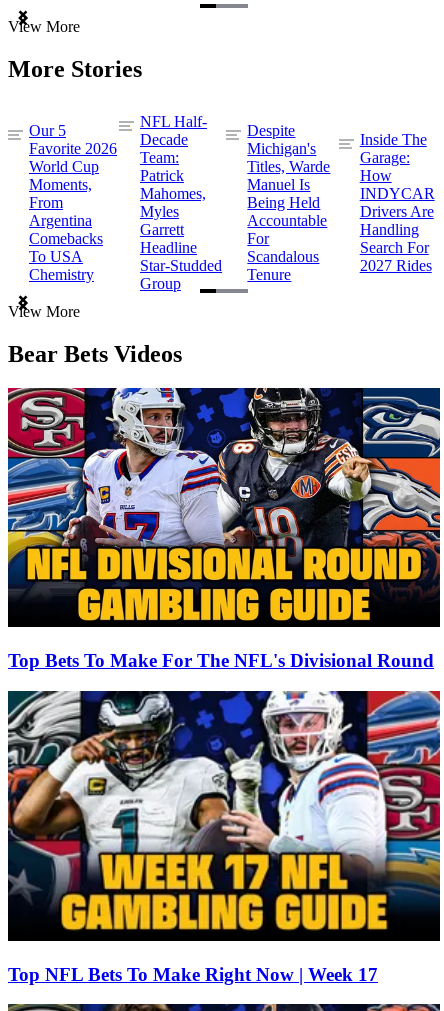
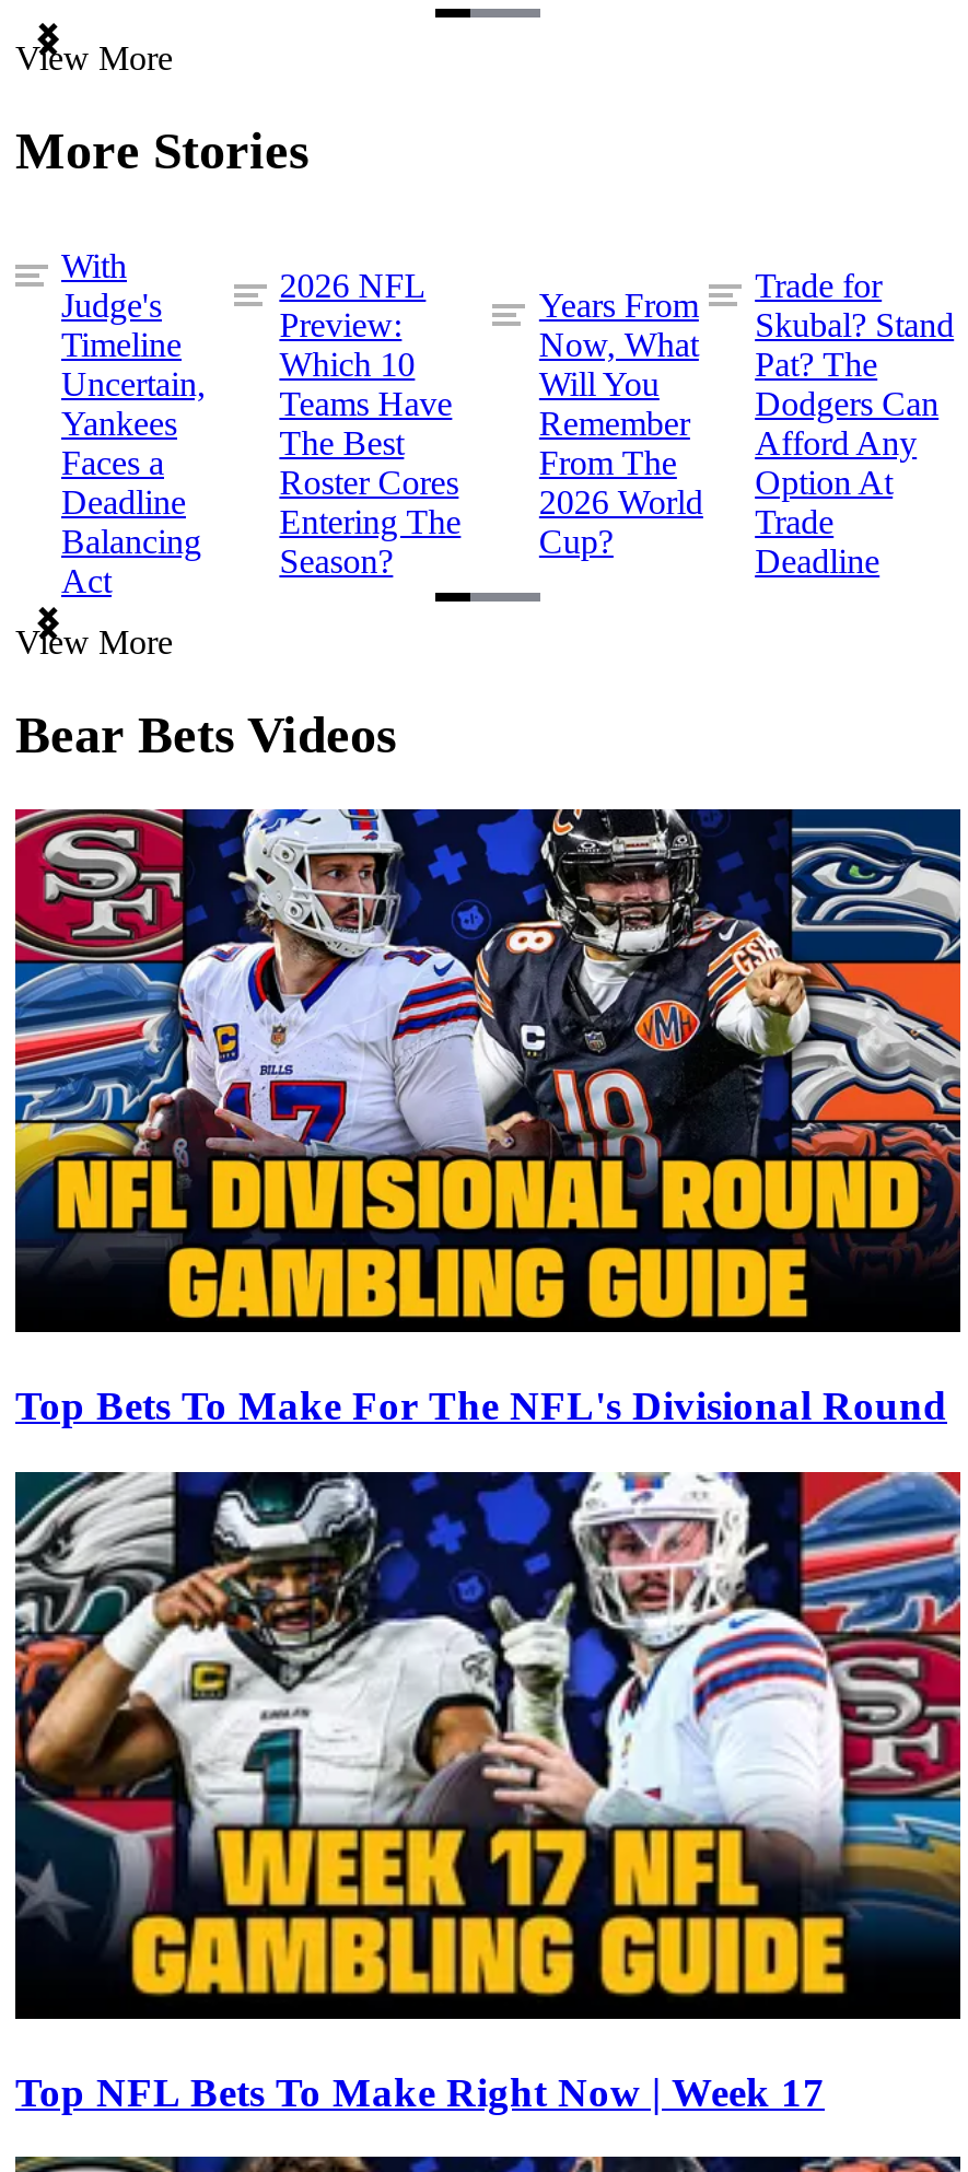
- NFL Half-
- Decade
- Team:
- Patrick
- Mahomes,
- Myles
- Garrett
- Headline
- Star-Studded
- Group
+ 2026 NFL
+ Preview:
+ Which 10
+ Teams Have
+ The Best
+ Roster Cores
+ Entering The
+ Season?

- Our 5
- Favorite 2026
- World Cup
- Moments,
- From
- Argentina
- Comebacks
- To USA
- Chemistry
+ With
+ Judge's
+ Timeline
+ Uncertain,
+ Yankees
+ Faces a
+ Deadline
+ Balancing
+ Act

- Despite
- Michigan's
- Titles, Warde
- Manuel Is
- Being Held
- Accountable
- For
- Scandalous
- Tenure
+ Years From
+ Now, What
+ Will You
+ Remember
+ From The
+ 2026 World
+ Cup?

- Inside The
- Garage:
- How
- INDYCAR
- Drivers Are
- Handling
- Search For
- 2027 Rides
+ Trade for
+ Skubal? Stand
+ Pat? The
+ Dodgers Can
+ Afford Any
+ Option At
+ Trade
+ Deadline
